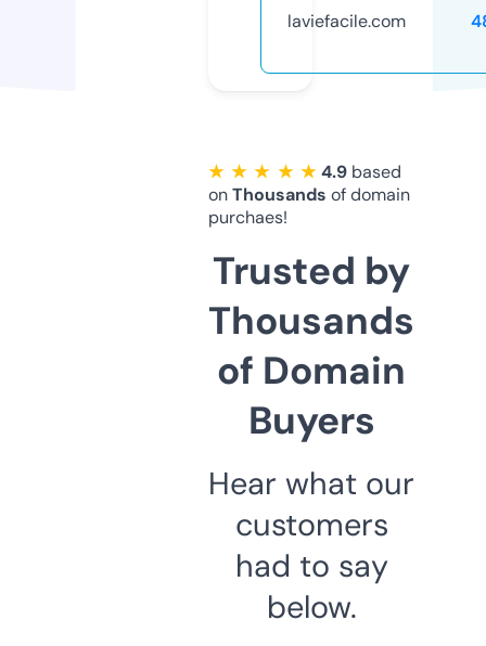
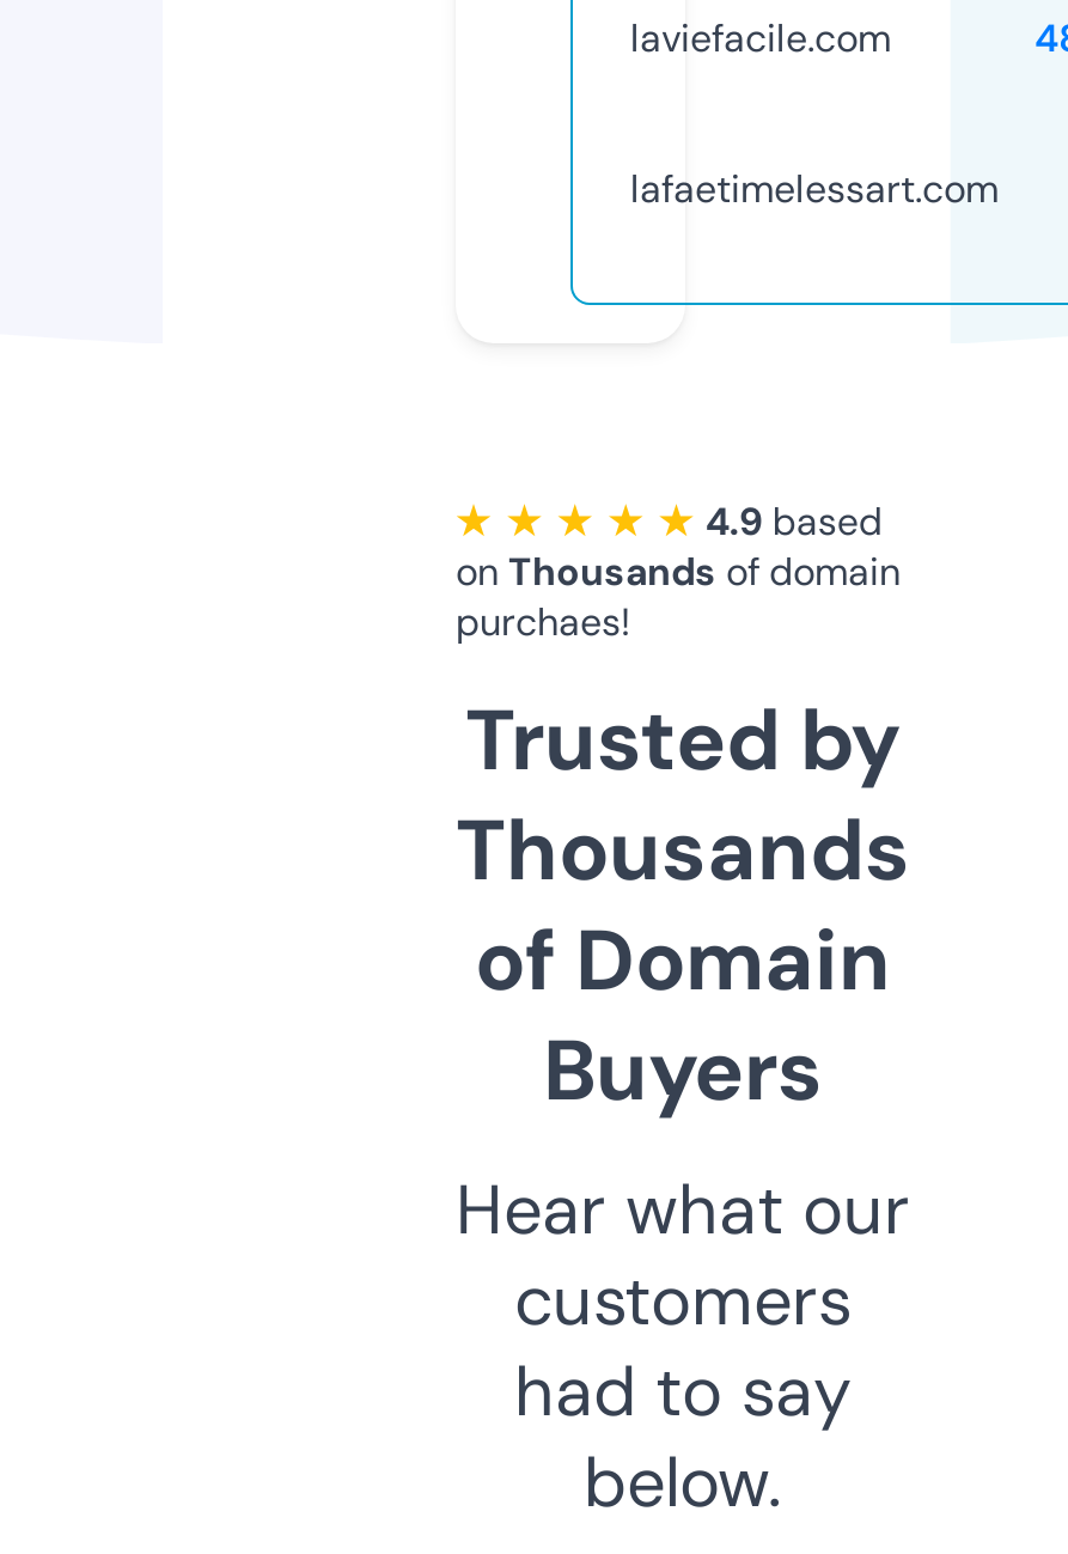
+ lafaetimelessart.com
